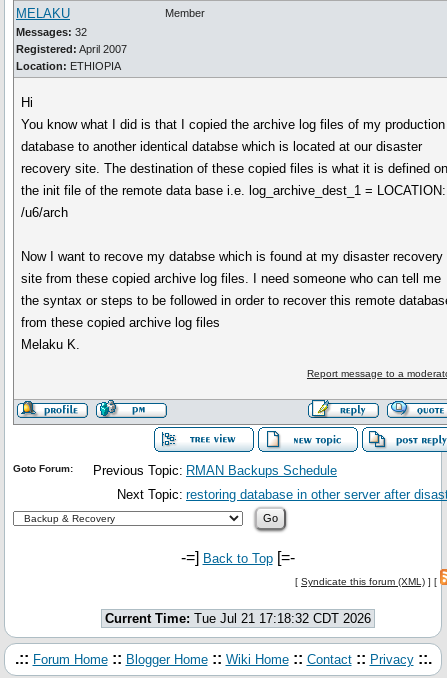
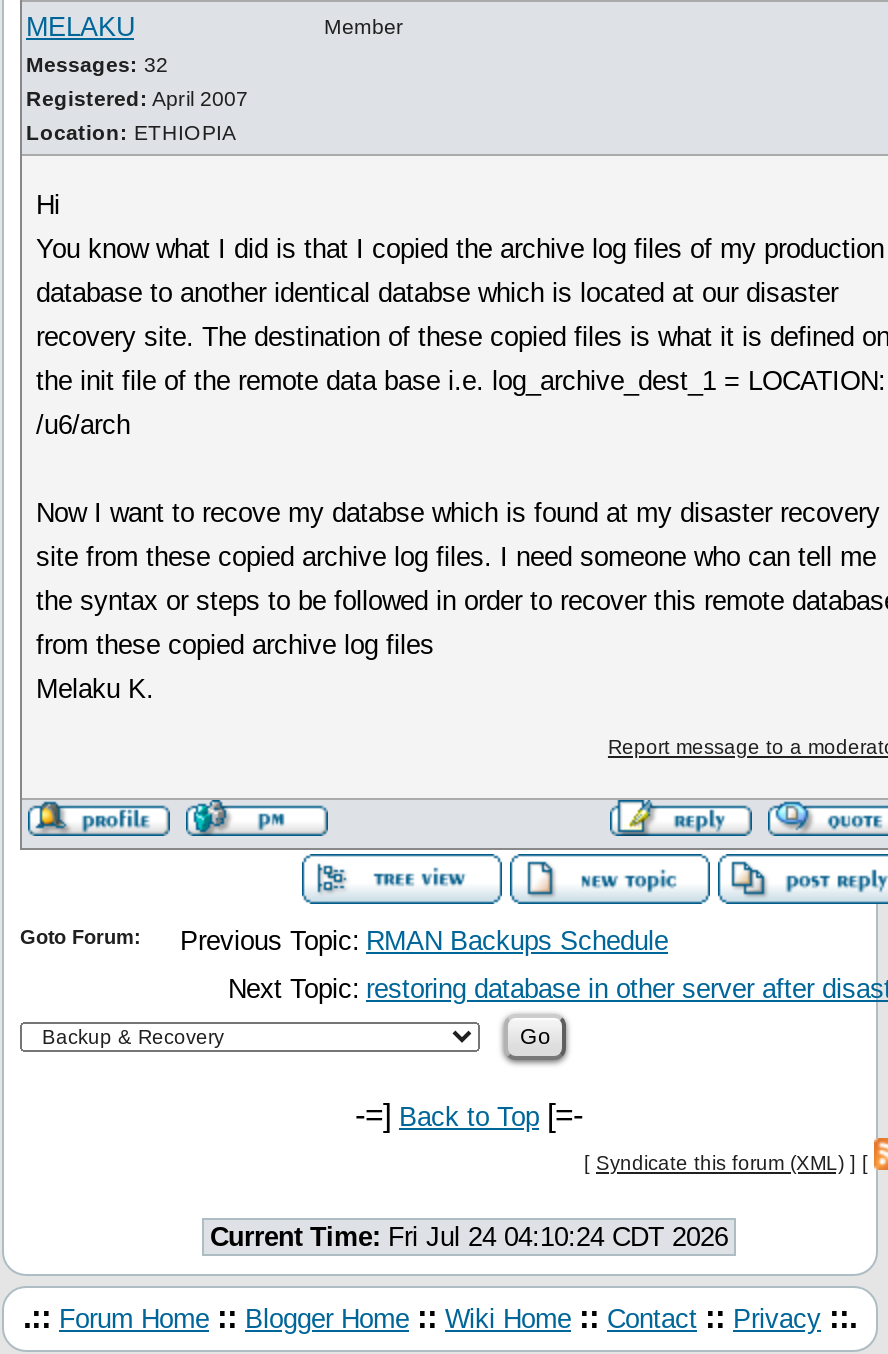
- Current Time: Tue Jul 21 17:18:32 CDT 2026
+ Current Time: Fri Jul 24 04:10:24 CDT 2026
